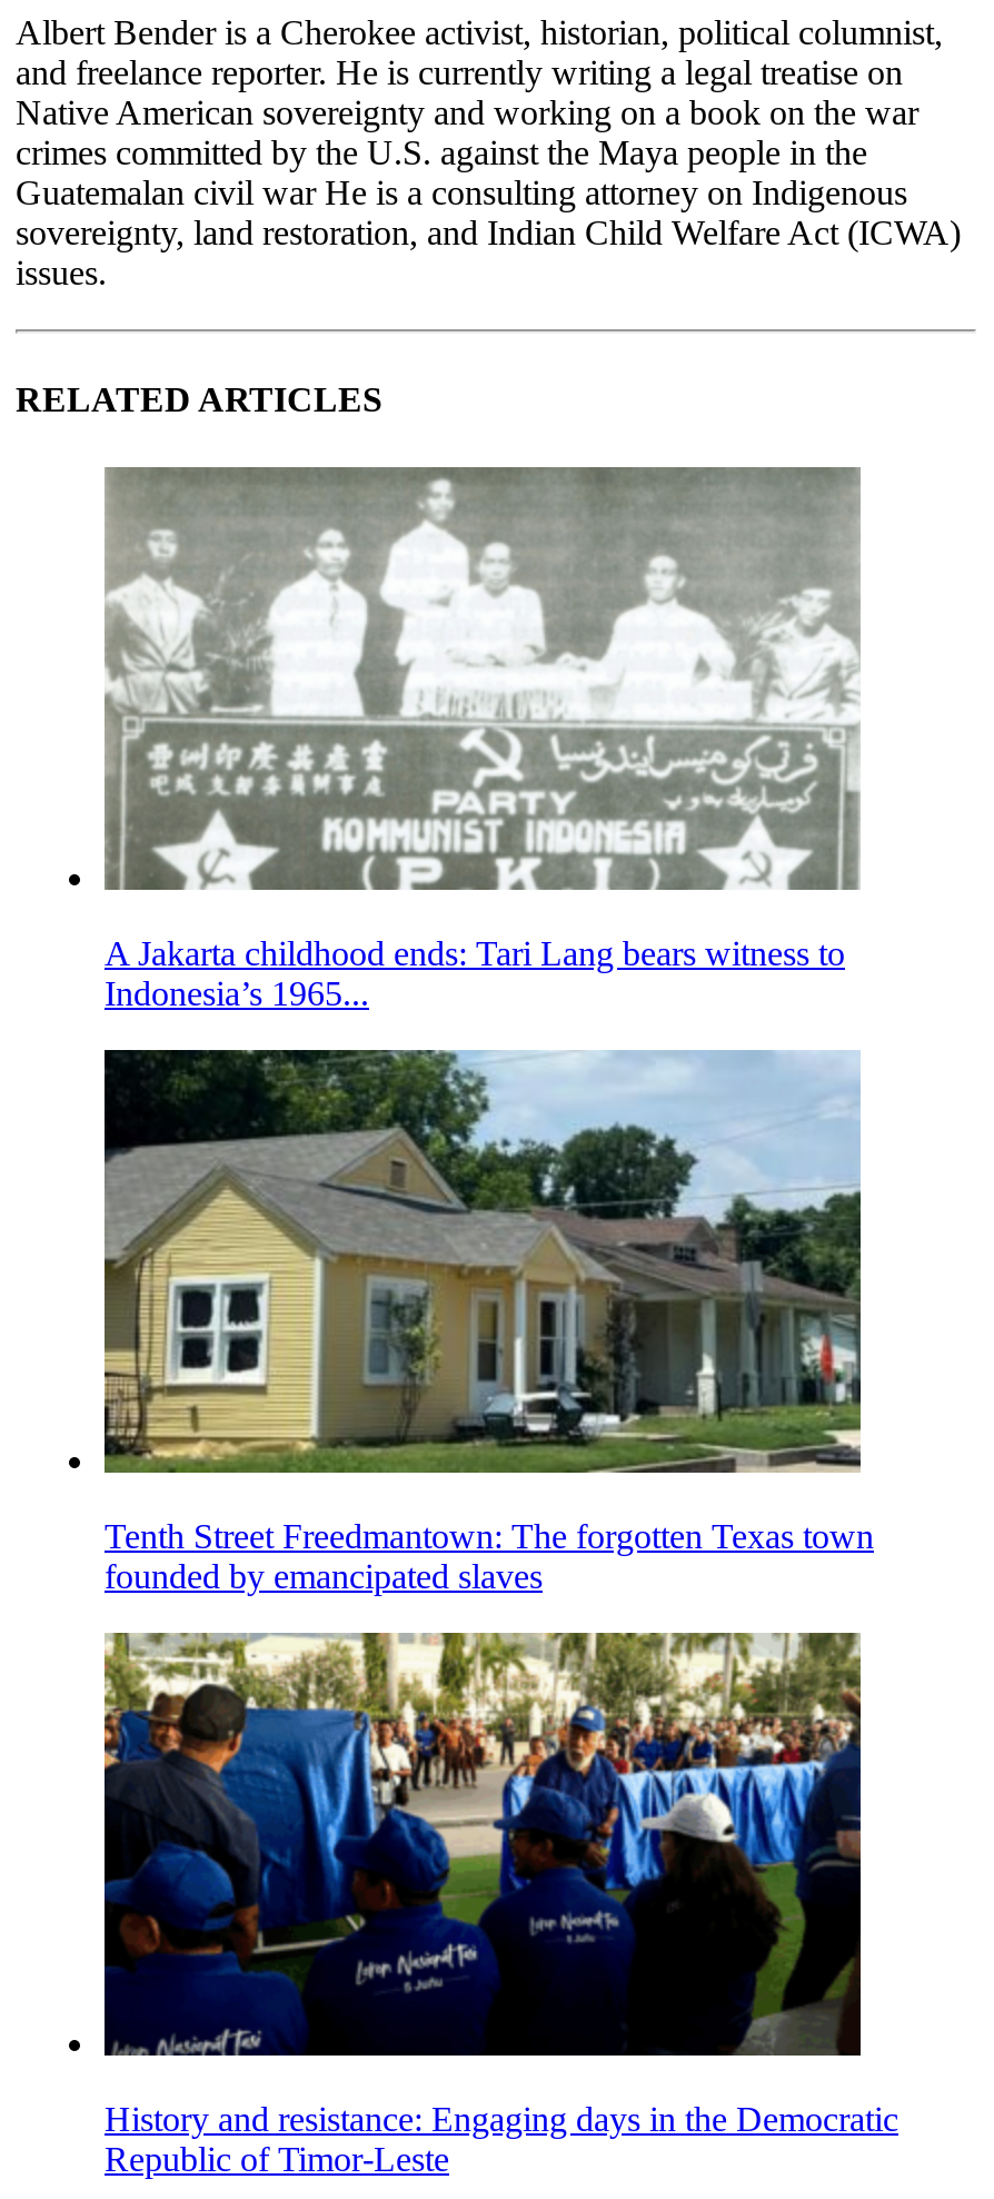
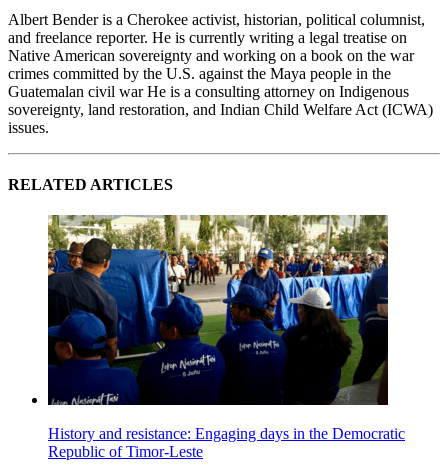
- [image]
- A Jakarta childhood ends: Tari Lang bears witness to
- Indonesia’s 1965...

- [image]
- Tenth Street Freedmantown: The forgotten Texas town
- founded by emancipated slaves
